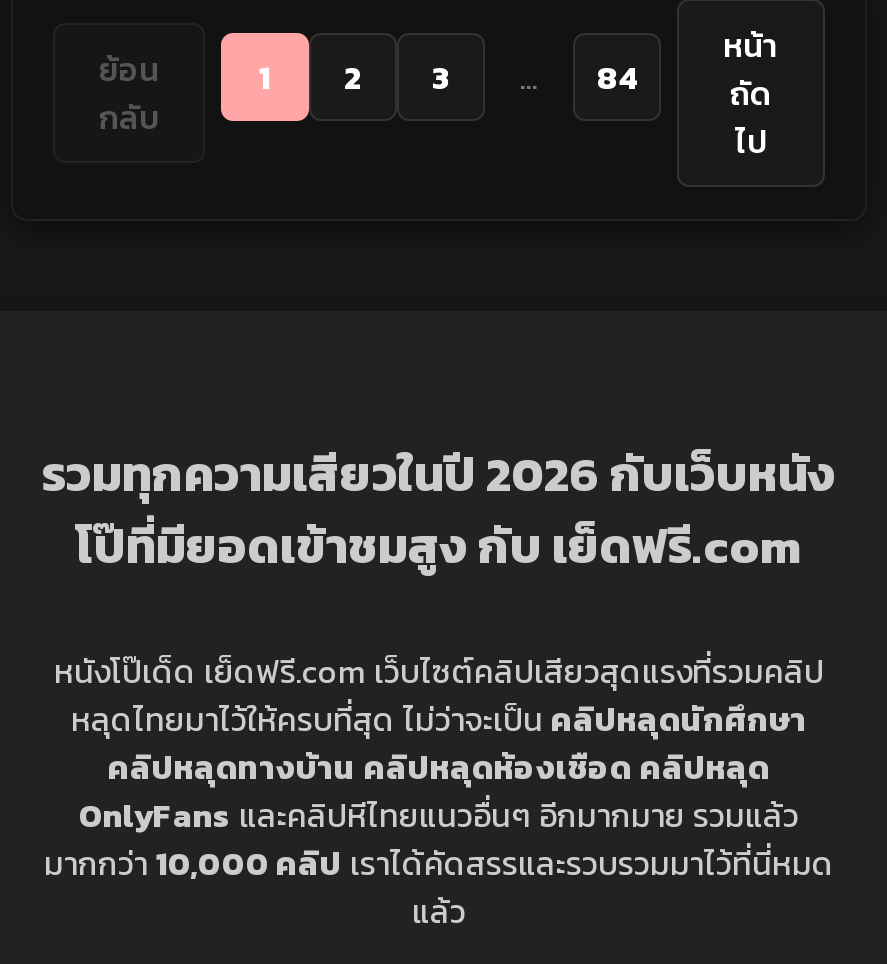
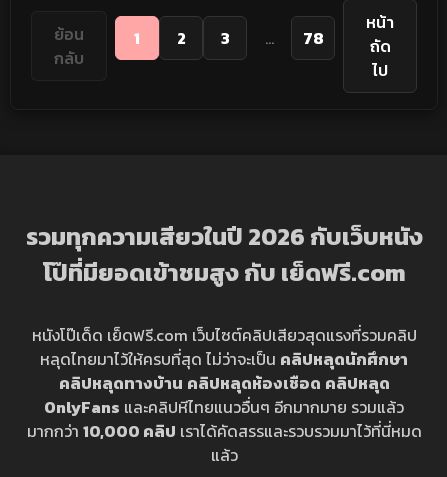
- 84
+ 78
